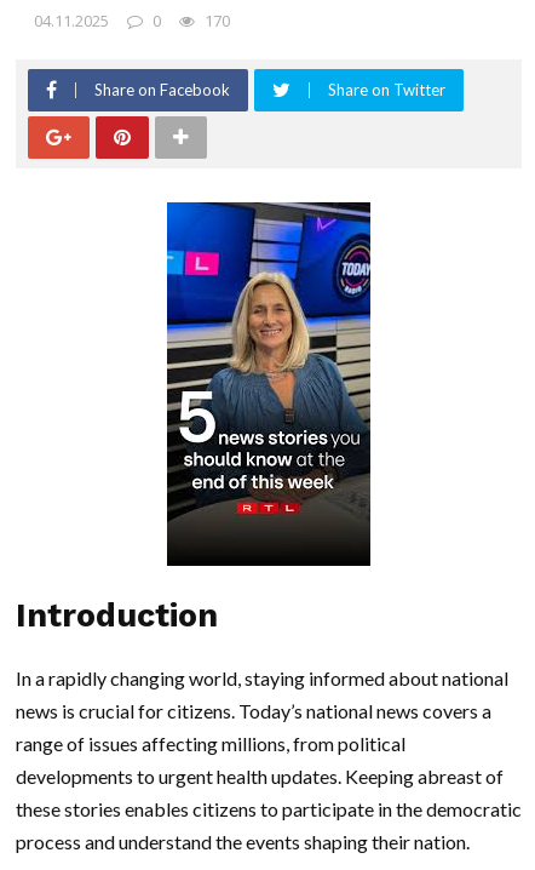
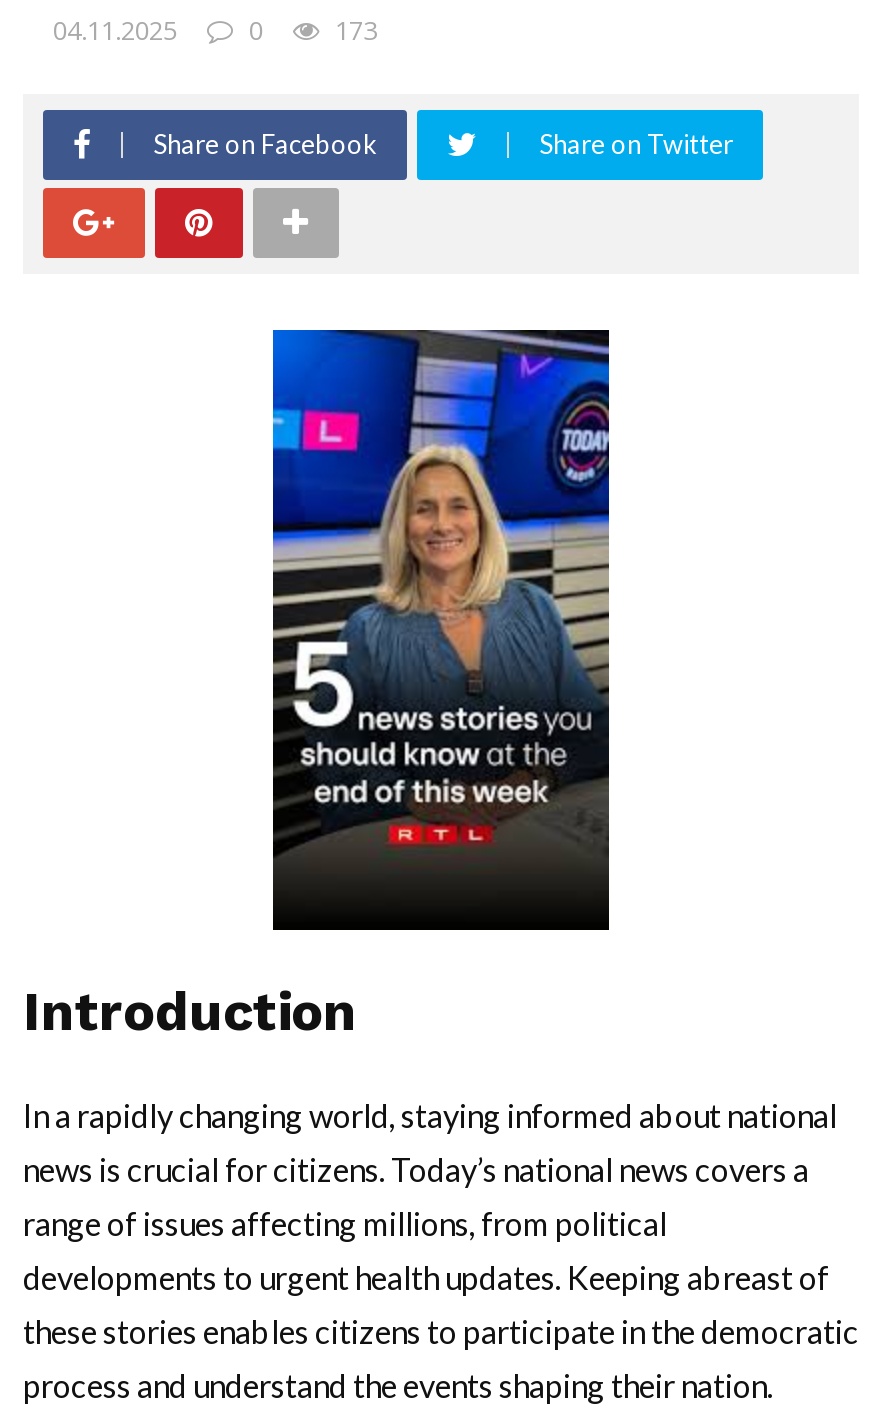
- 04.11.2025 0 170
+ 04.11.2025 0 173
